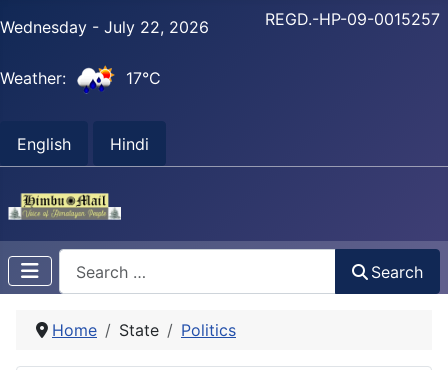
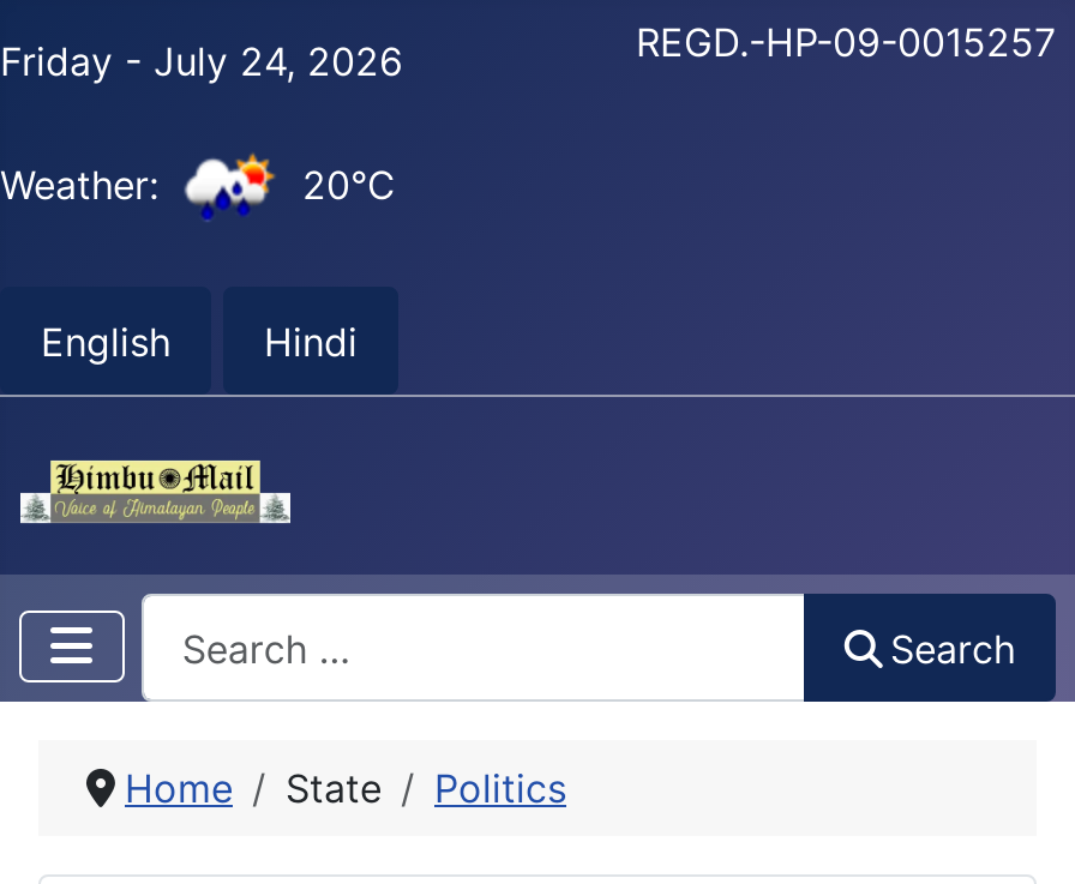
- Wednesday - July 22, 2026
+ Friday - July 24, 2026

- 17°C
+ 20°C
